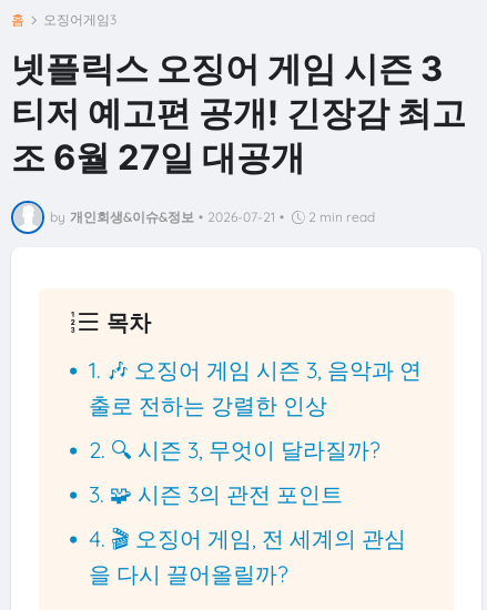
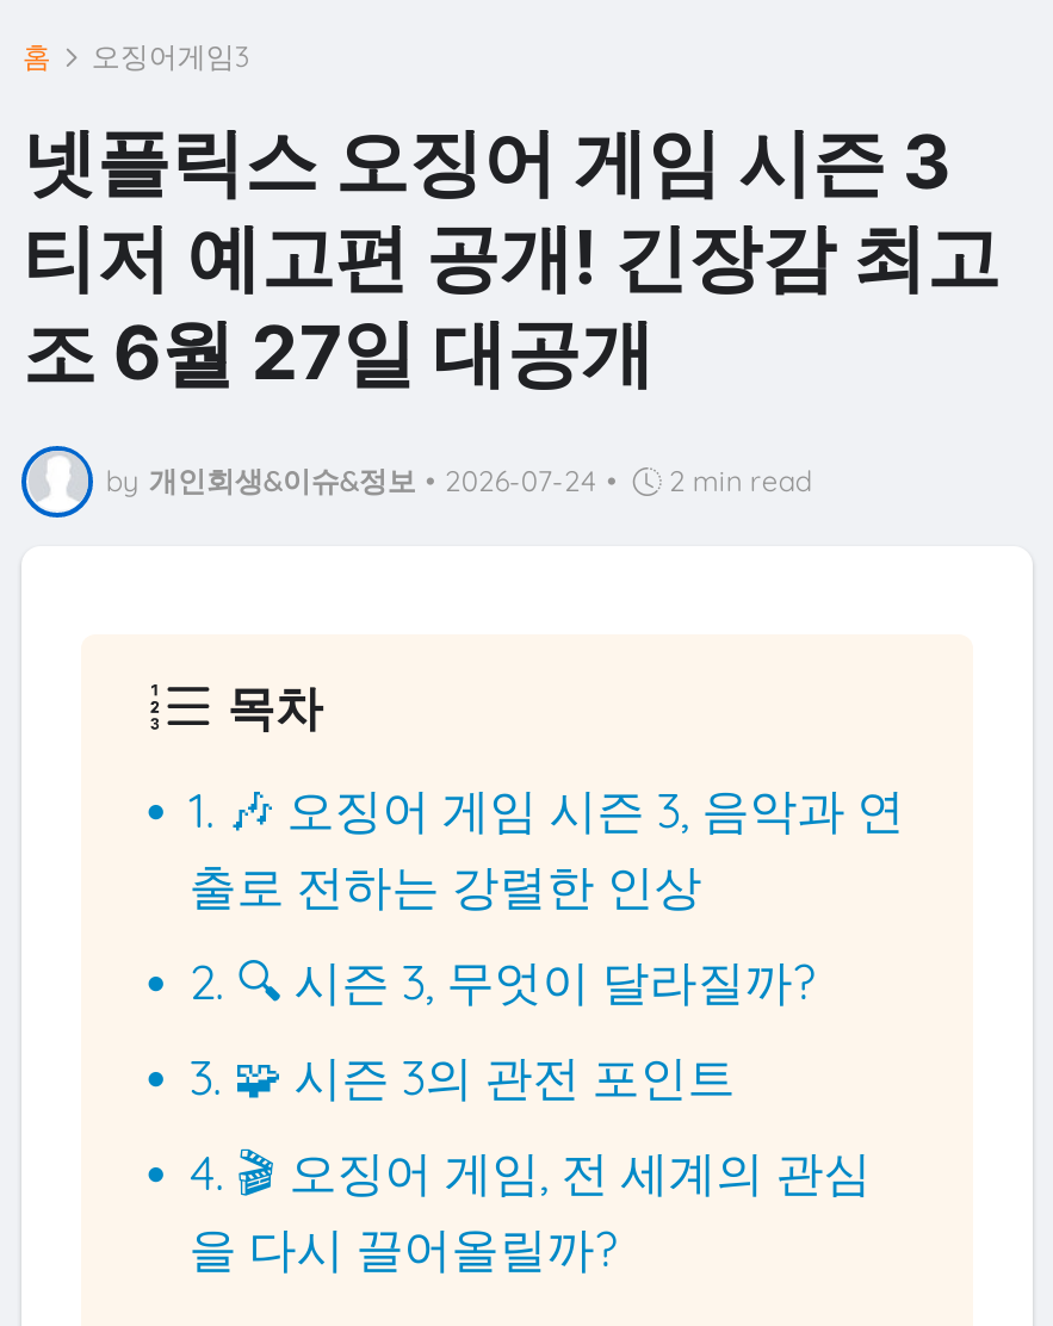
- by 개인회생&이슈&정보 • 2026-07-21 •
+ by 개인회생&이슈&정보 • 2026-07-24 •
